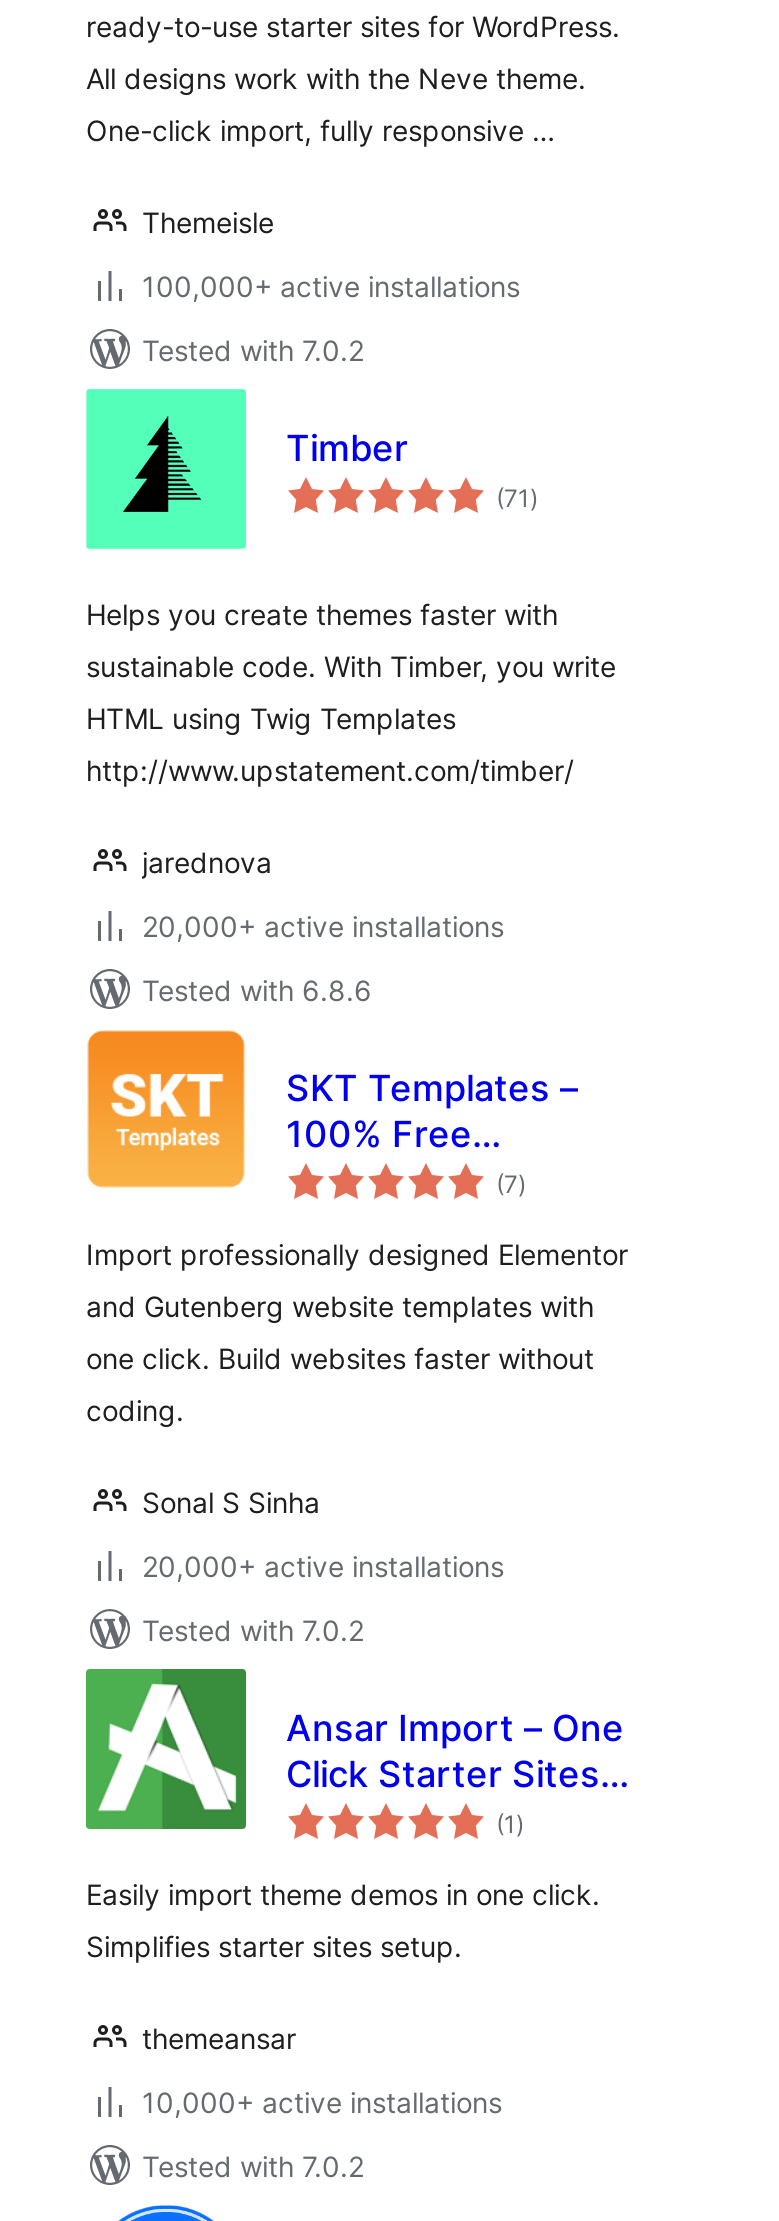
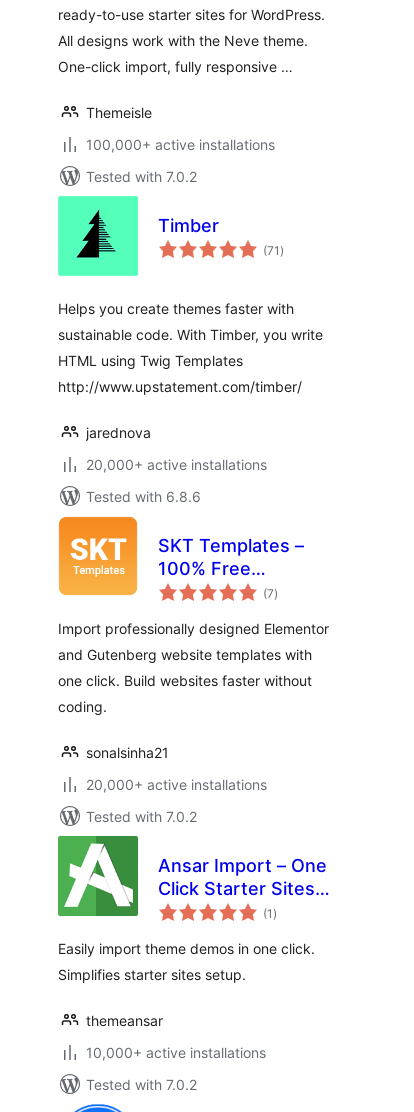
- Sonal S Sinha
+ sonalsinha21
